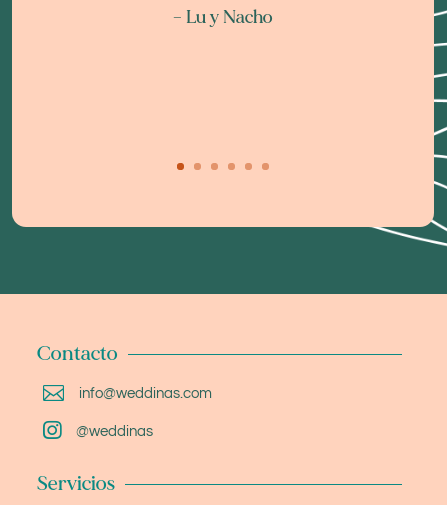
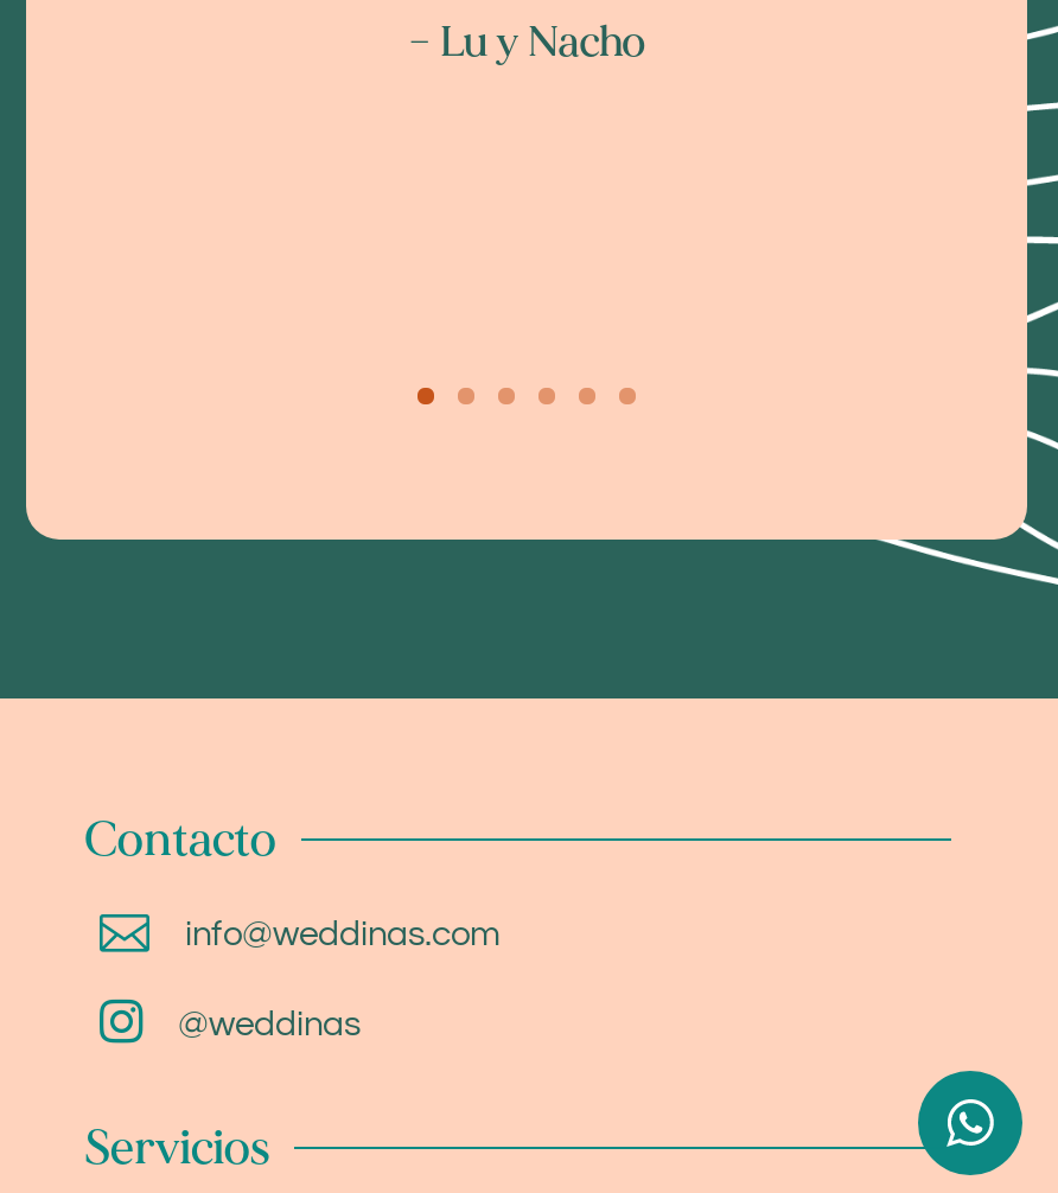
+ [image]
